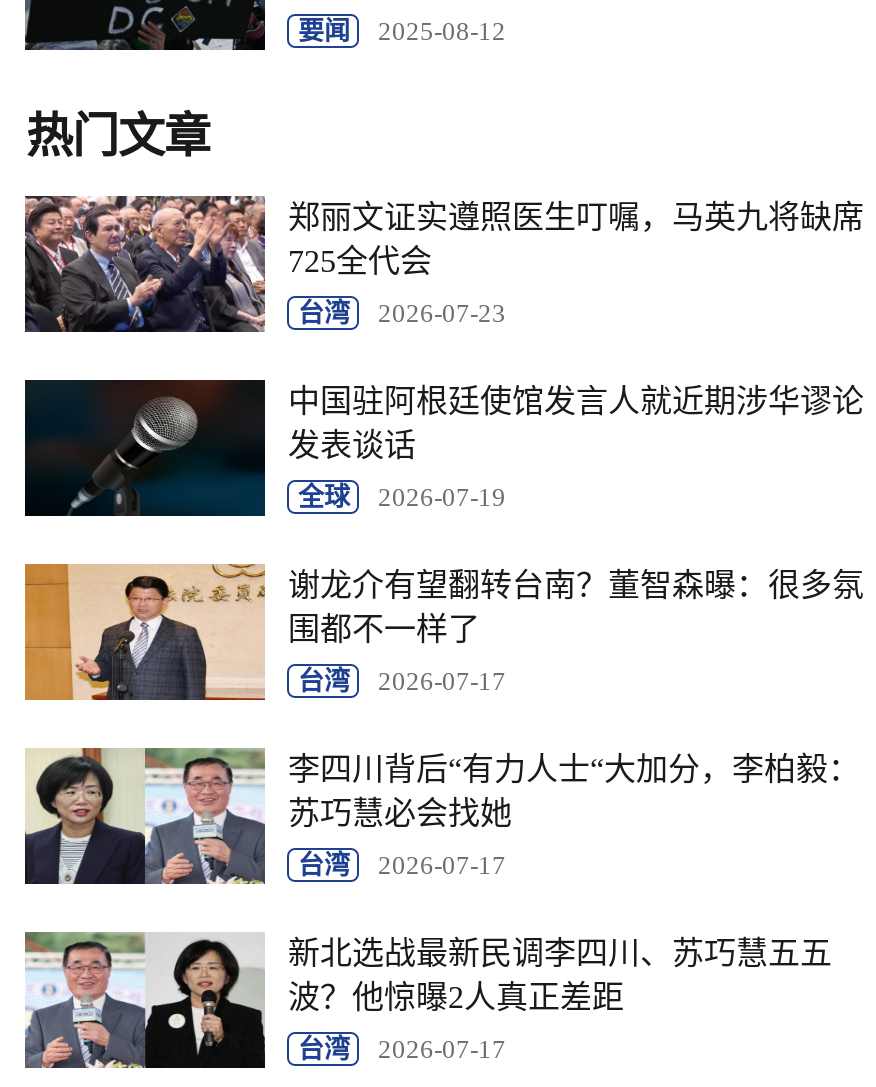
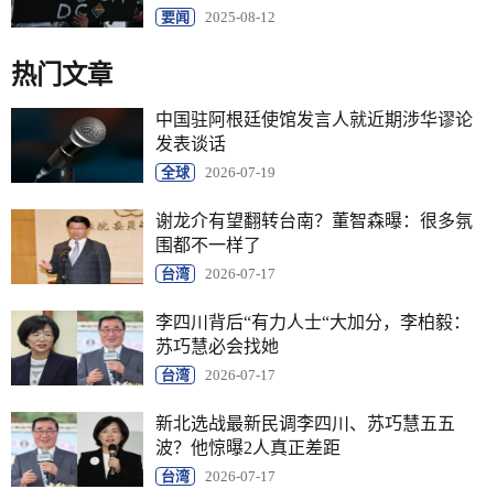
- [image]
- 郑丽文证实遵照医生叮嘱，马英九将缺席
- 725全代会
- 台湾
- 2026-07-23
